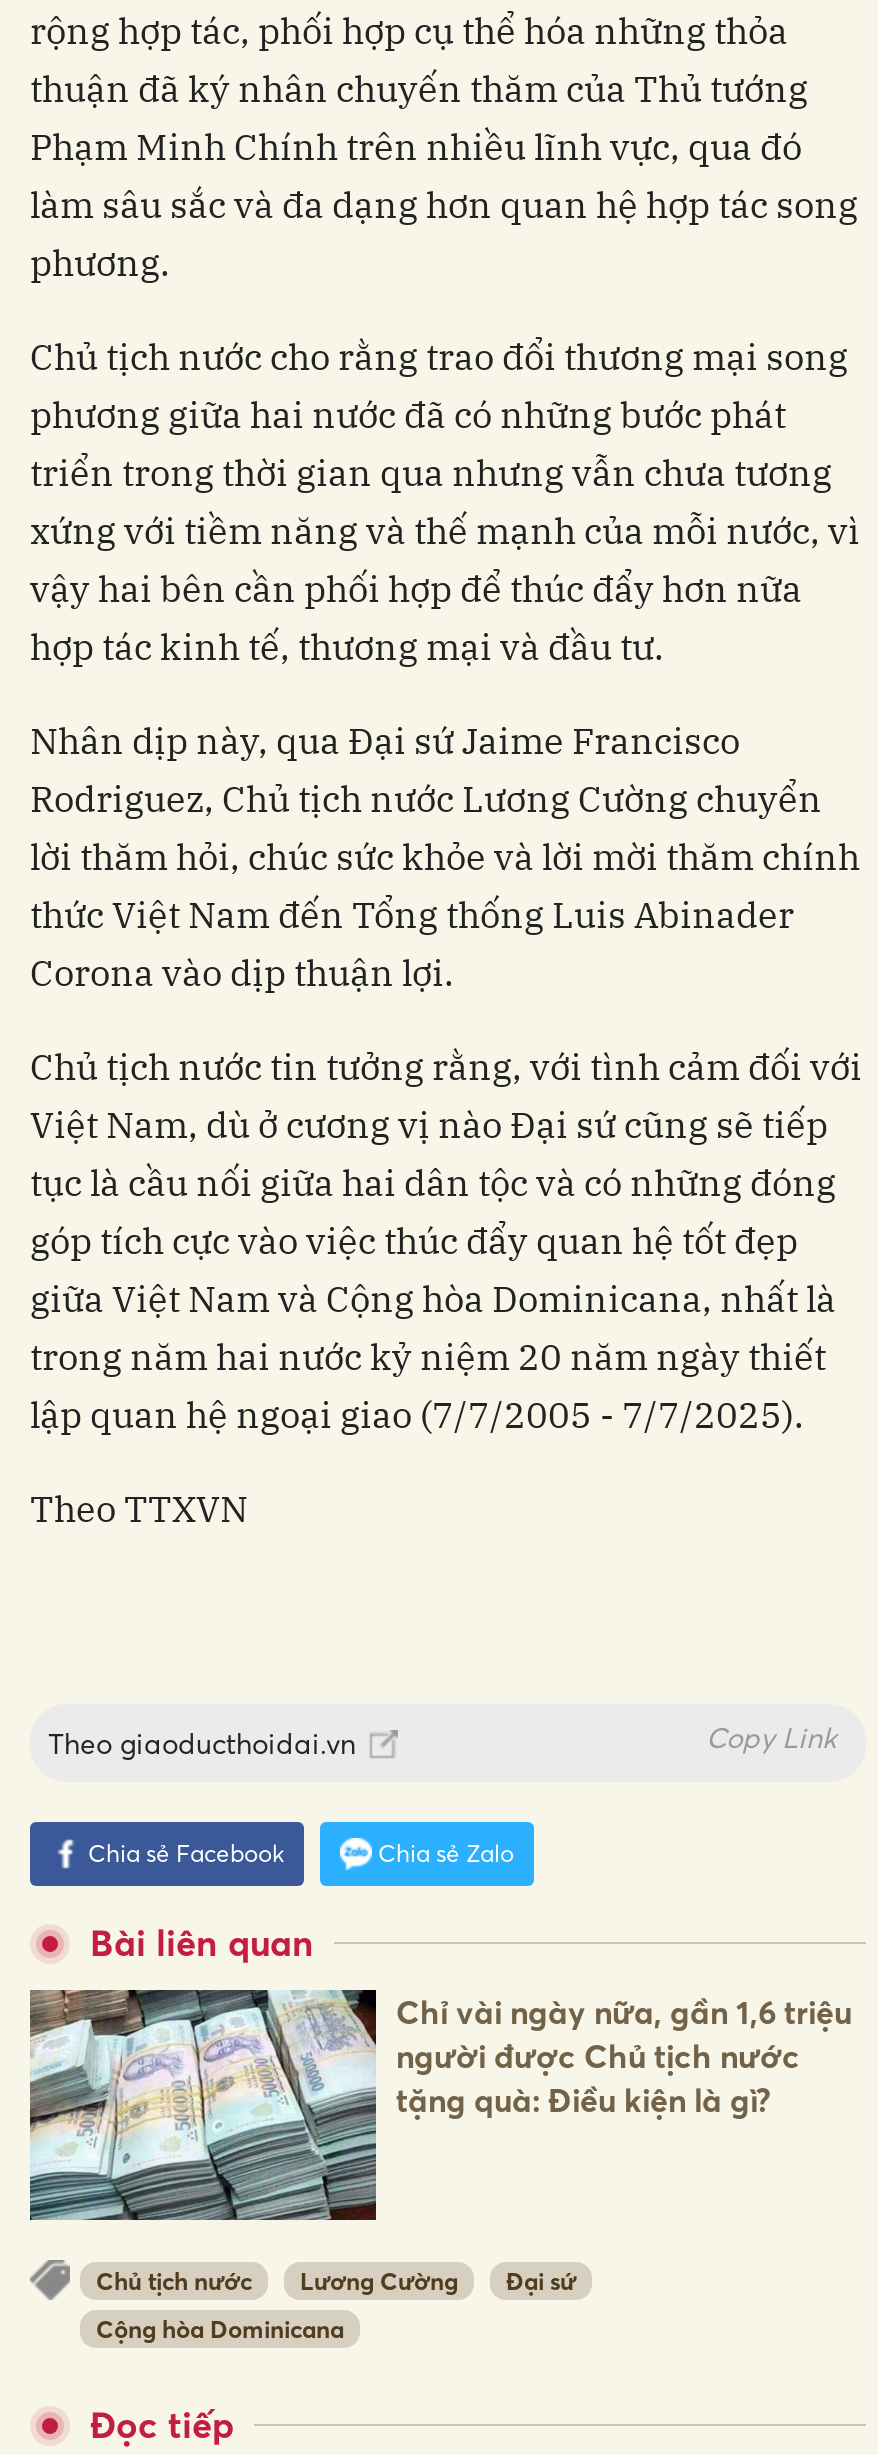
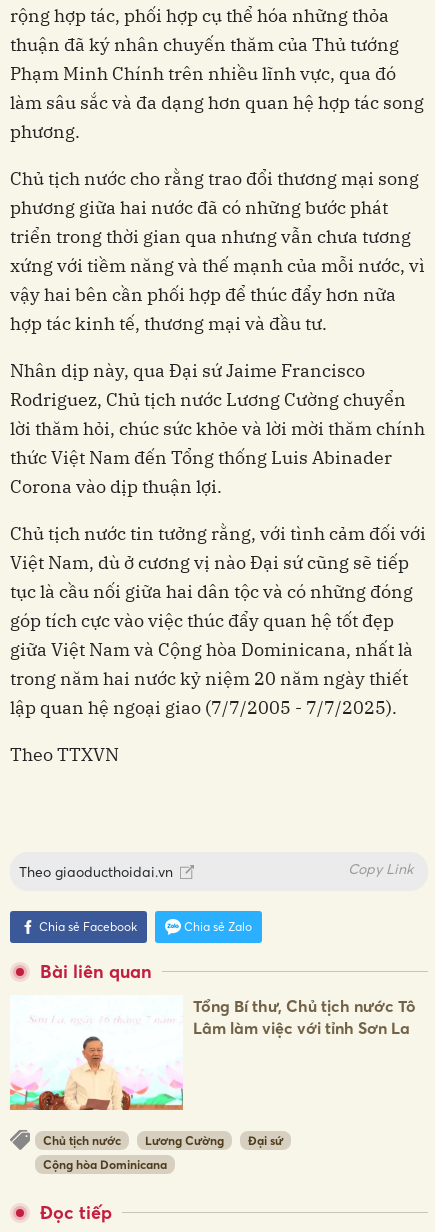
- [image]
- Chỉ vài ngày nữa, gần 1,6 triệu
- người được Chủ tịch nước
- tặng quà: Điều kiện là gì?
+ [image]
+ Tổng Bí thư, Chủ tịch nước Tô
+ Lâm làm việc với tỉnh Sơn La
